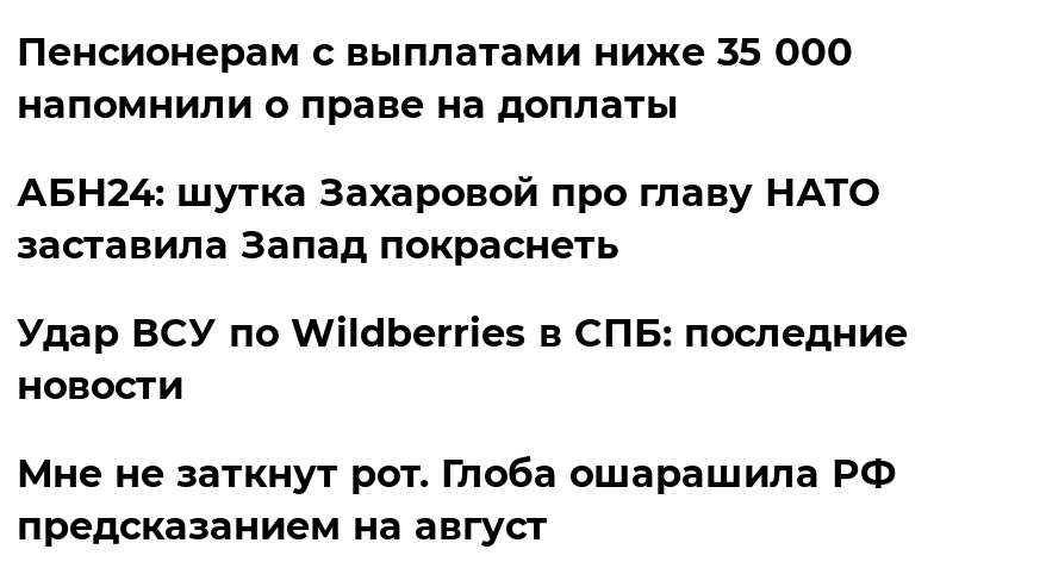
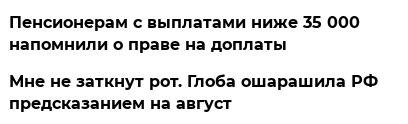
- АБН24: шутка Захаровой про главу НАТО
- заставила Запад покраснеть
- Удар ВСУ по Wildberries в СПБ: последние
- новости
